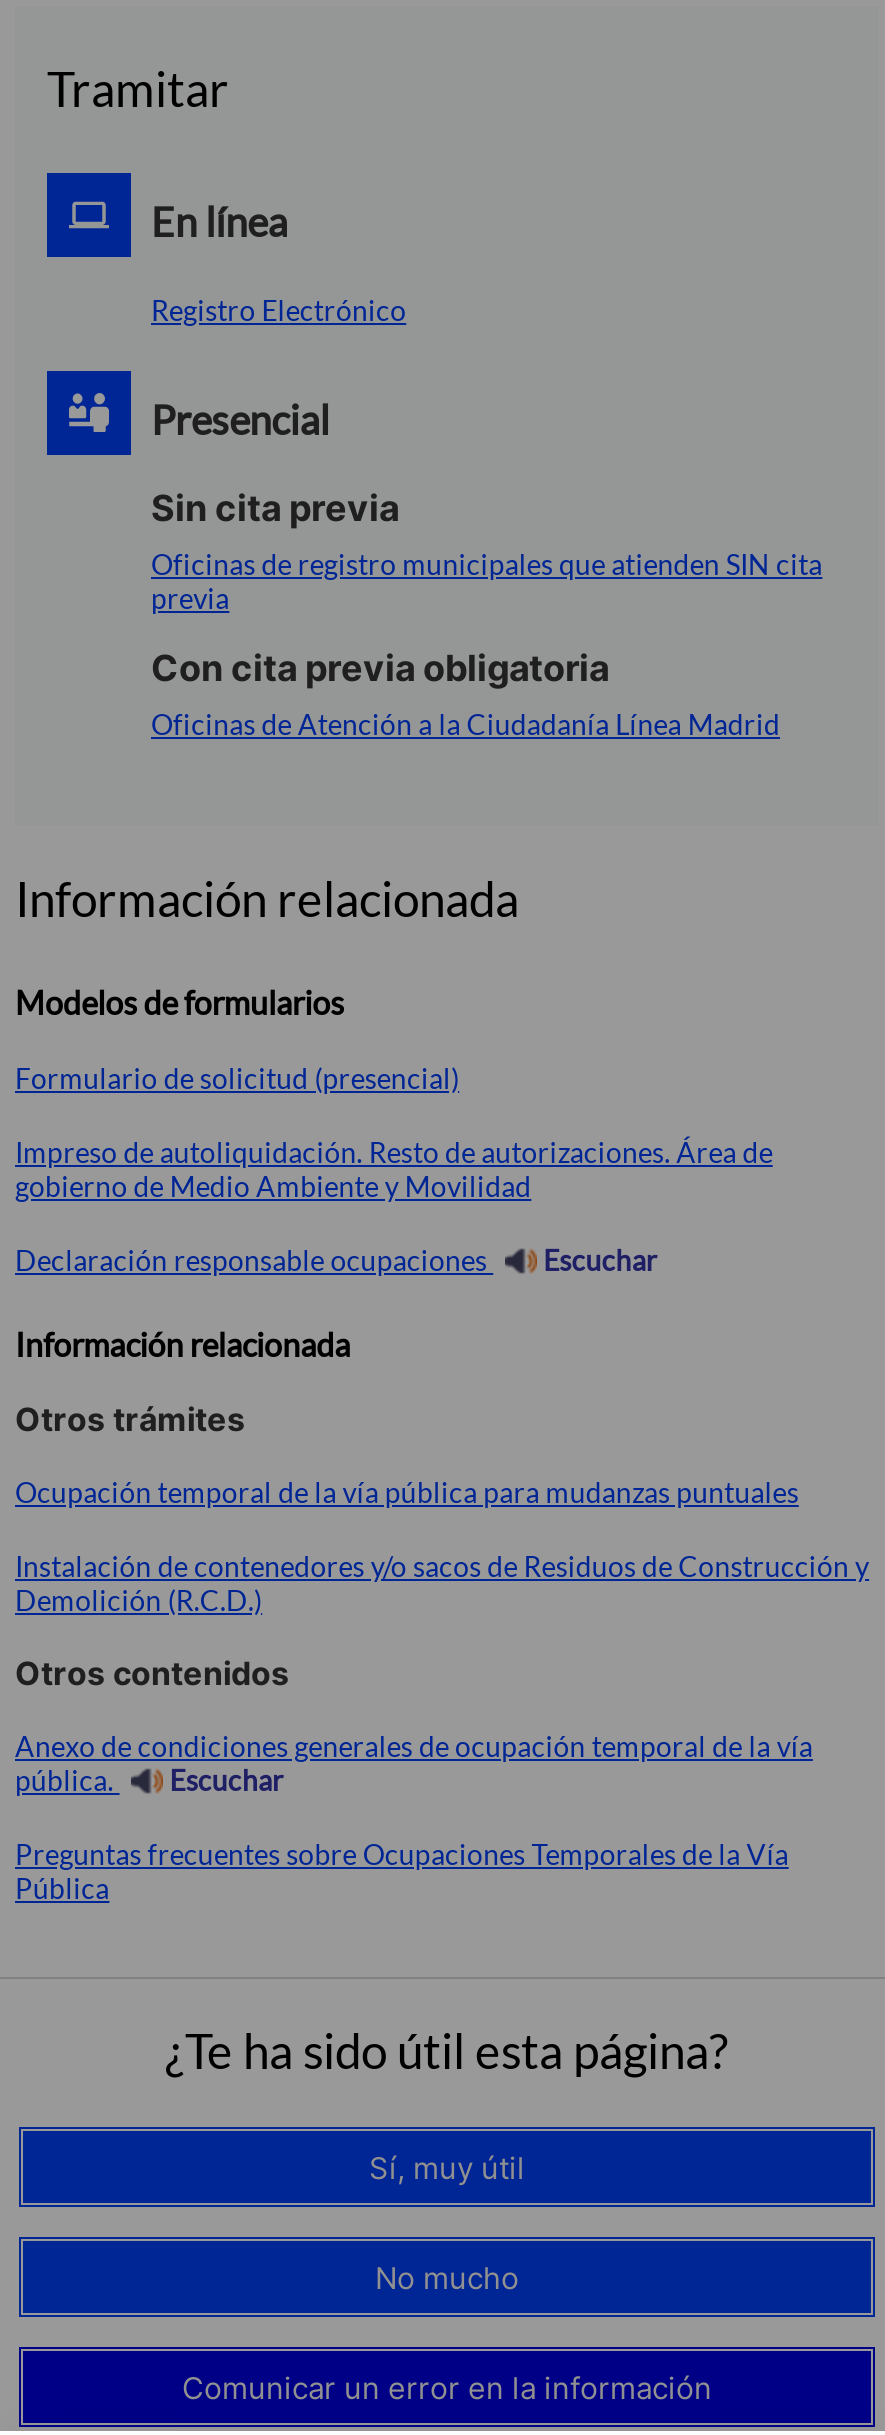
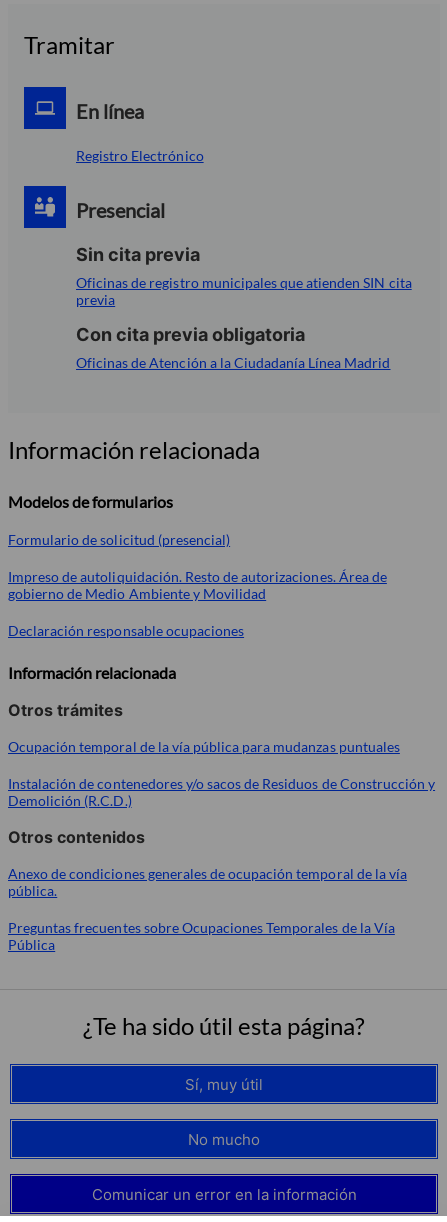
- Escuchar

- Escuchar
